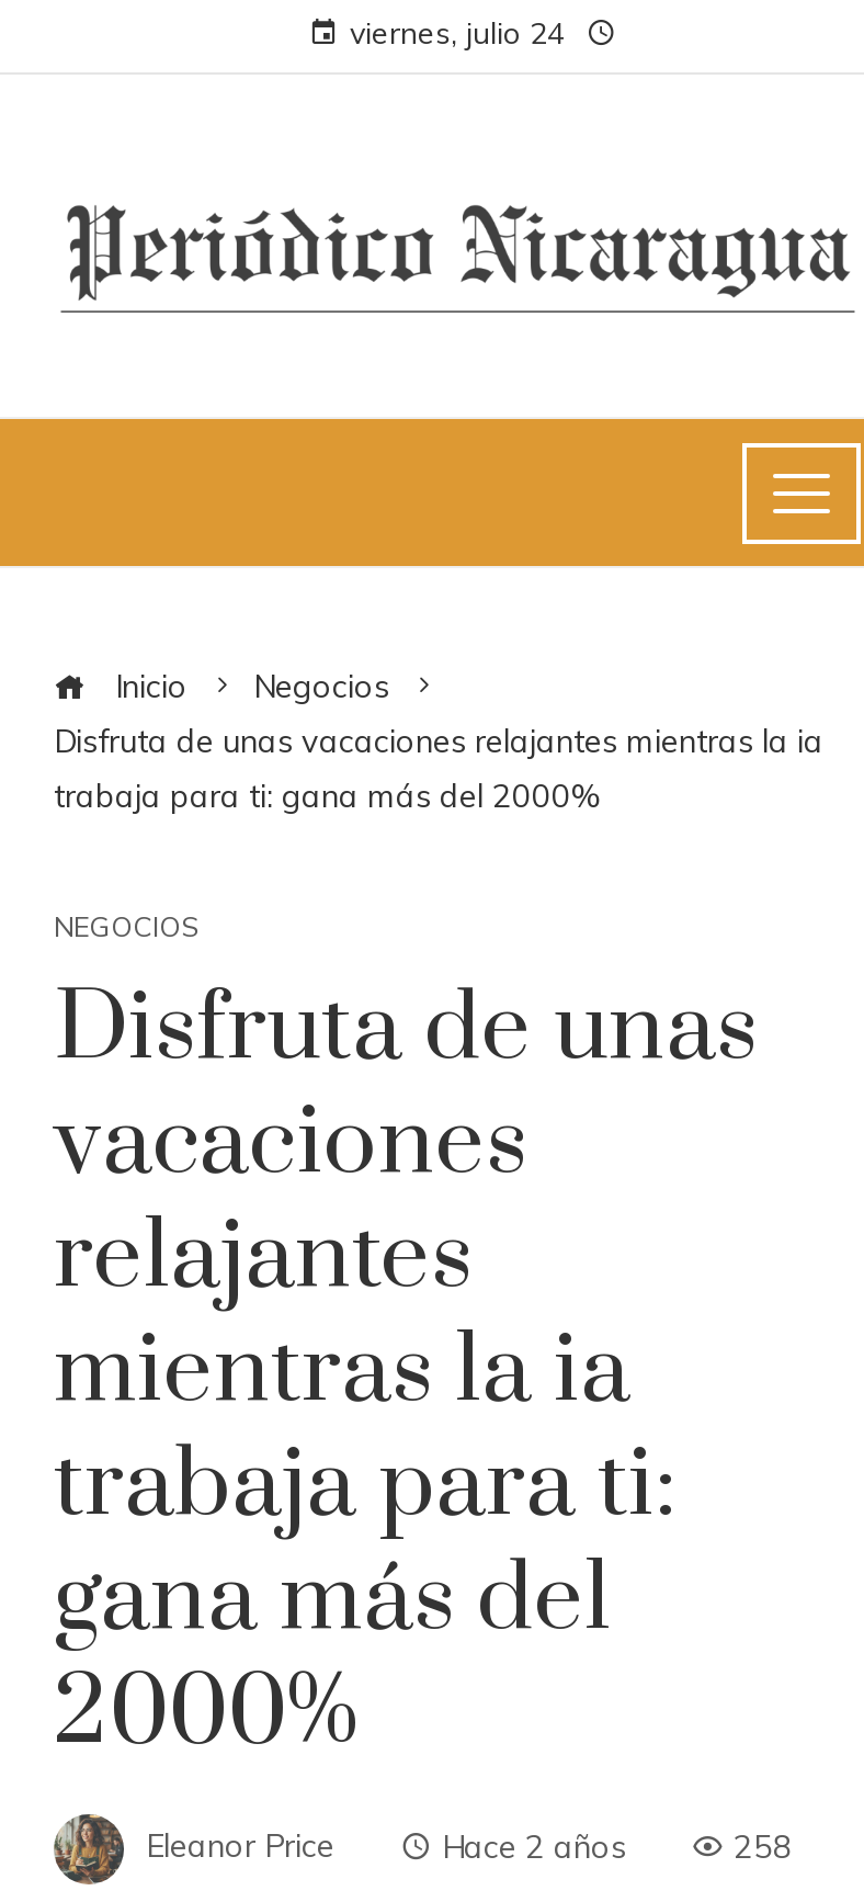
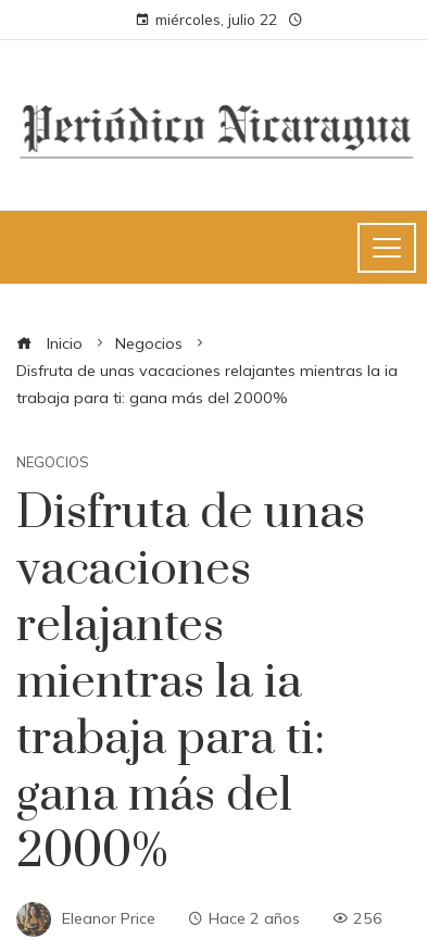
- viernes, julio 24
+ miércoles, julio 22

- 258
+ 256
